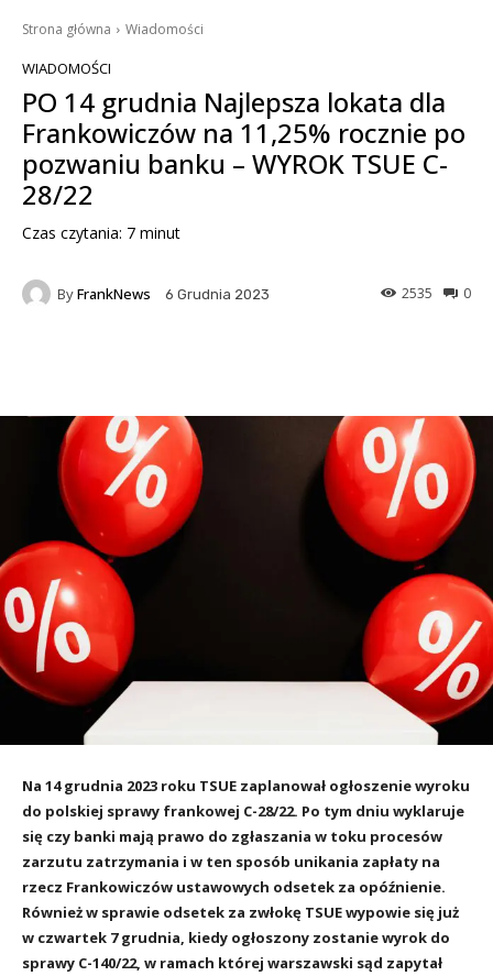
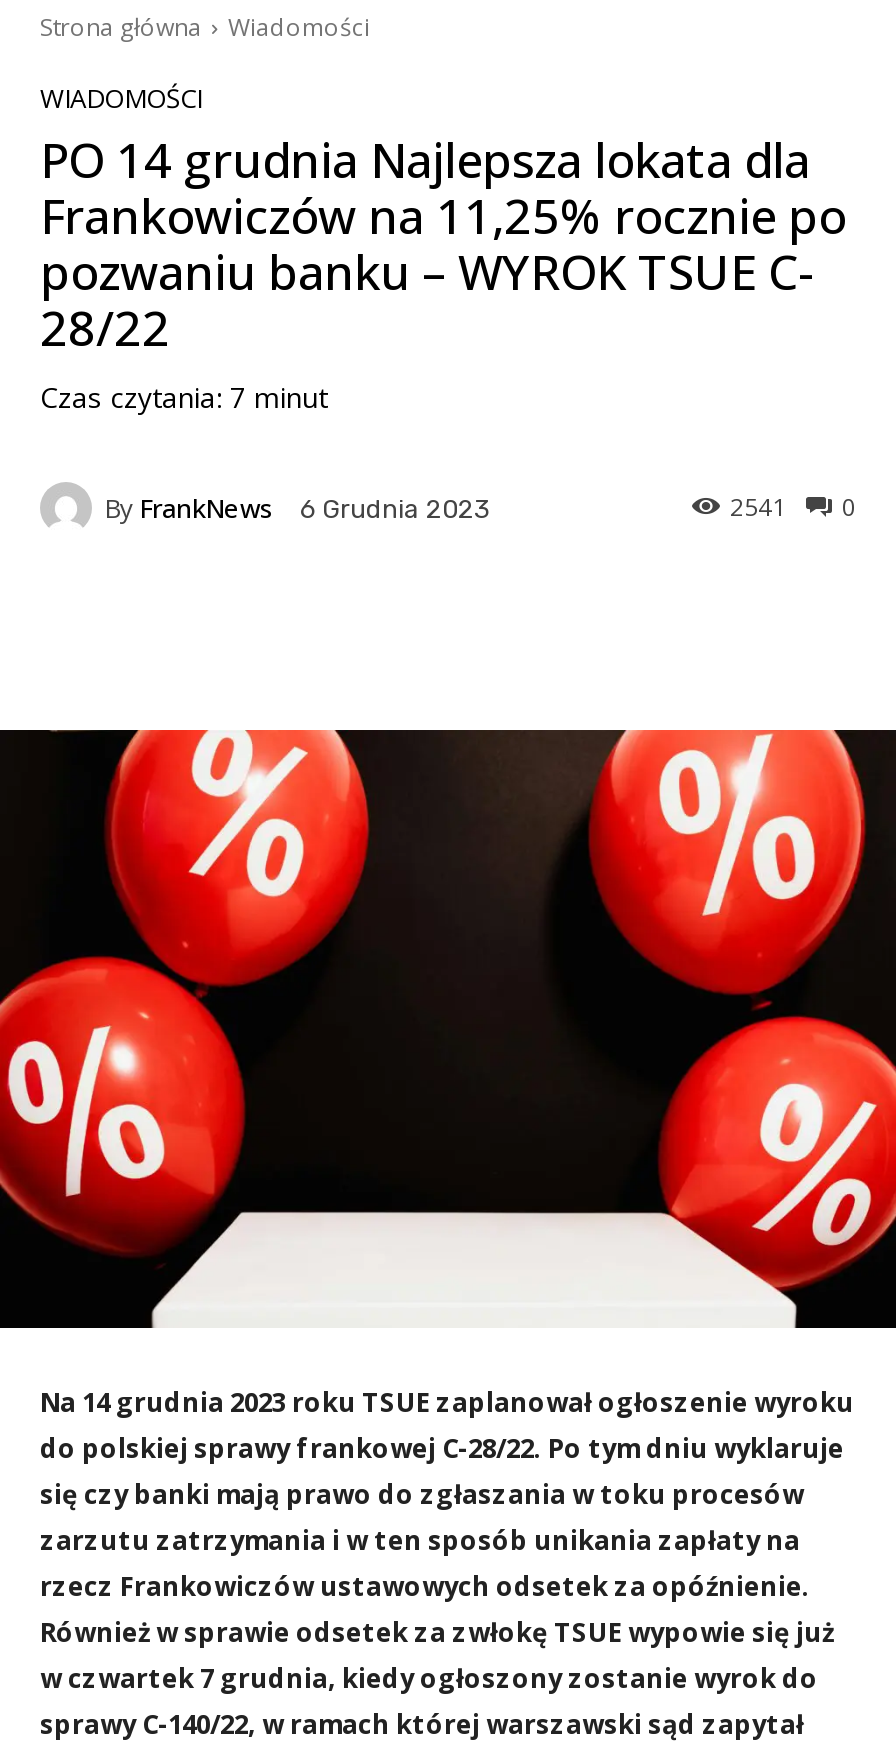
- 2535 0
+ 2541 0
